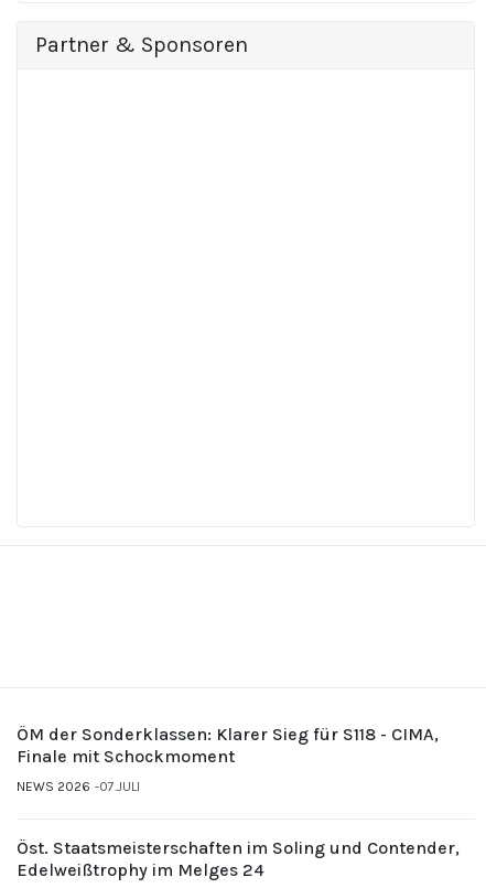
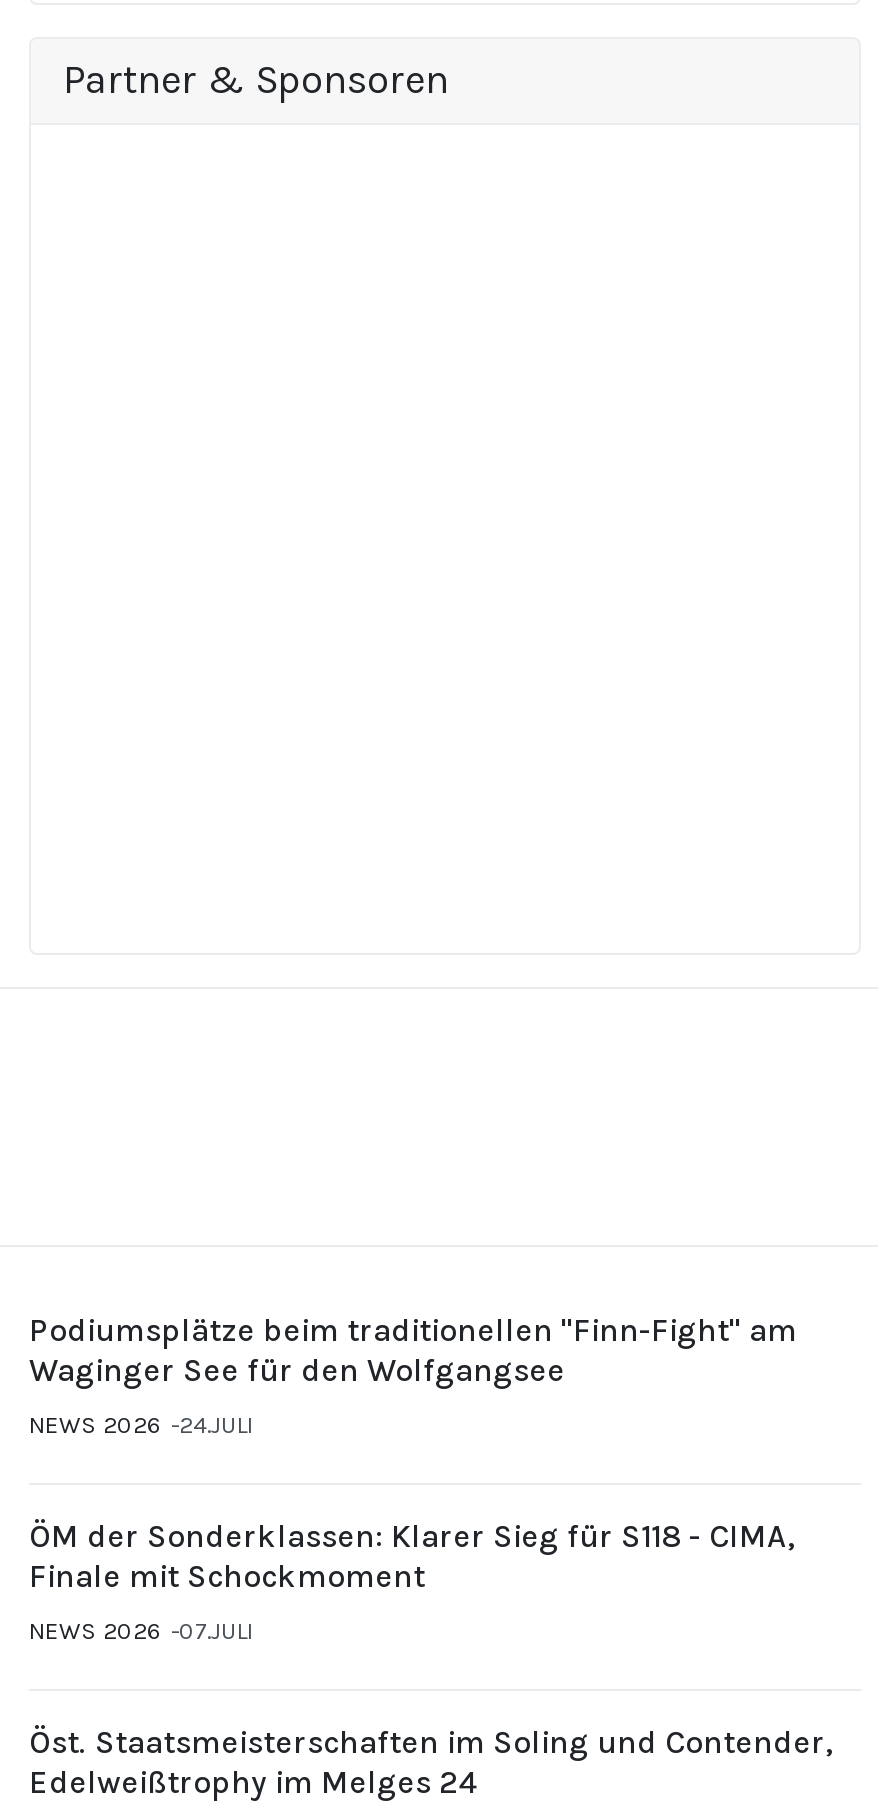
+ Podiumsplätze beim traditionellen "Finn-Fight" am
+ Waginger See für den Wolfgangsee
+ NEWS 2026 24.JULI
